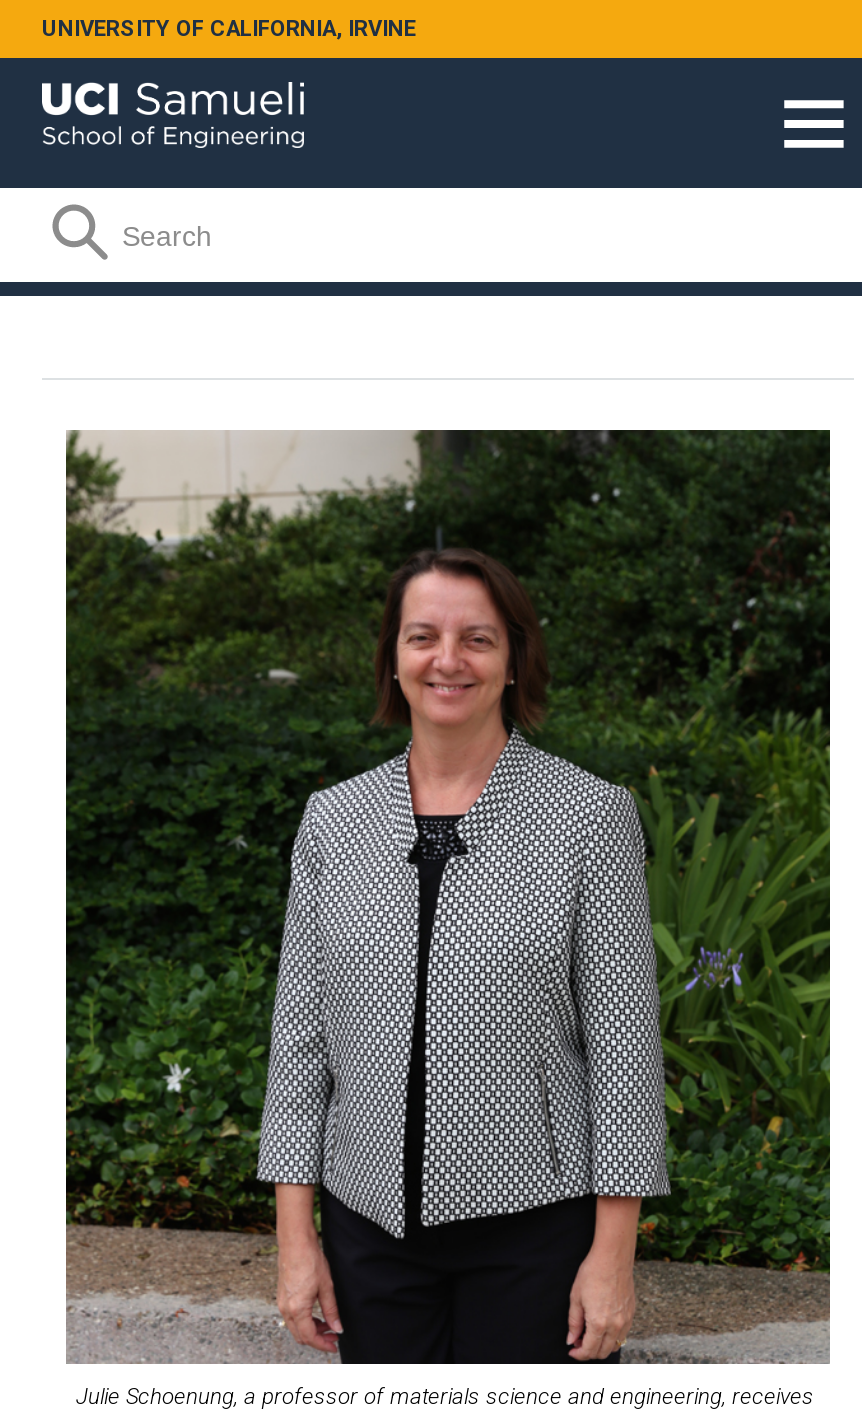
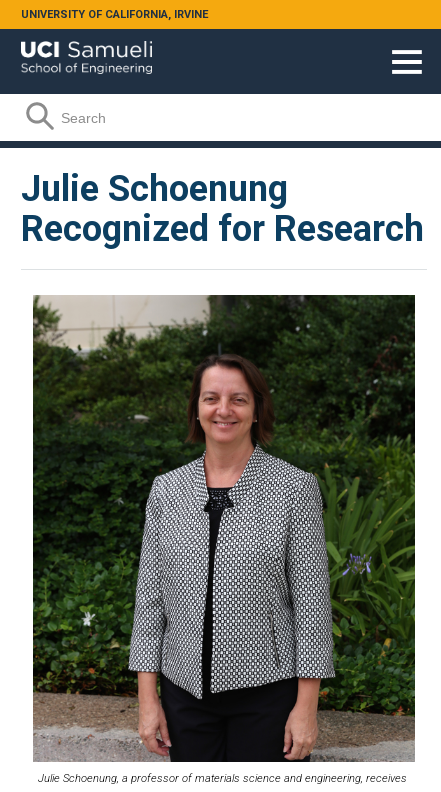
+ Julie Schoenung
+ Recognized for Research
